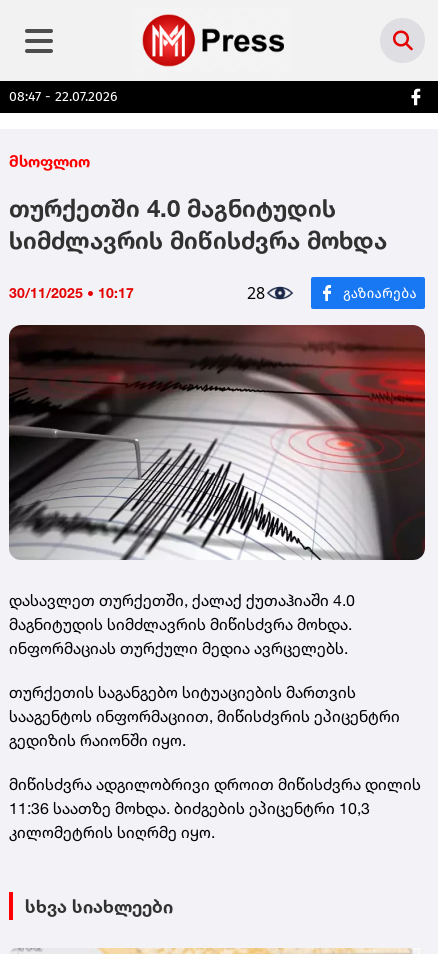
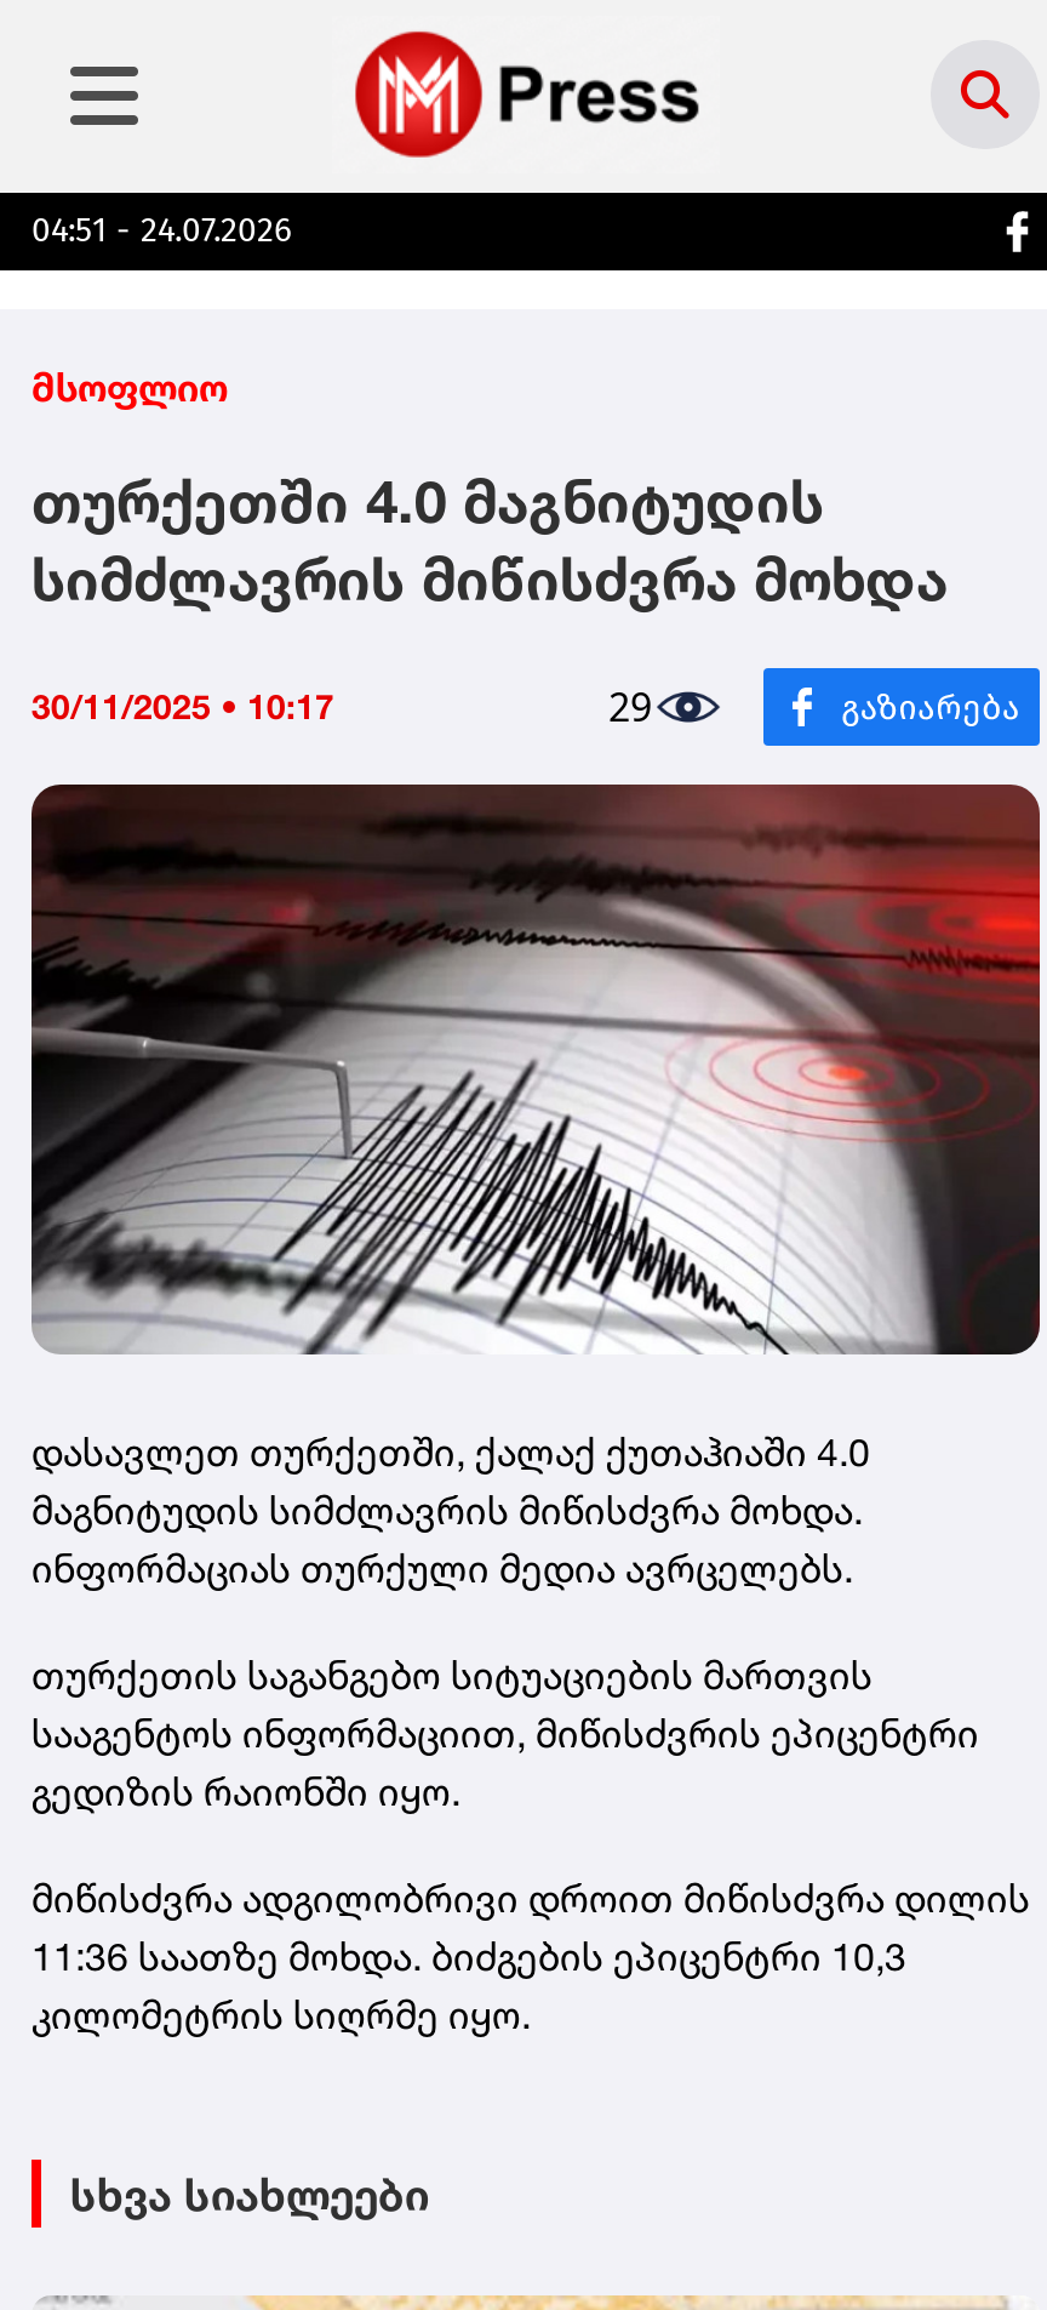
- 08:47 - 22.07.2026
+ 04:51 - 24.07.2026

- 28
+ 29
